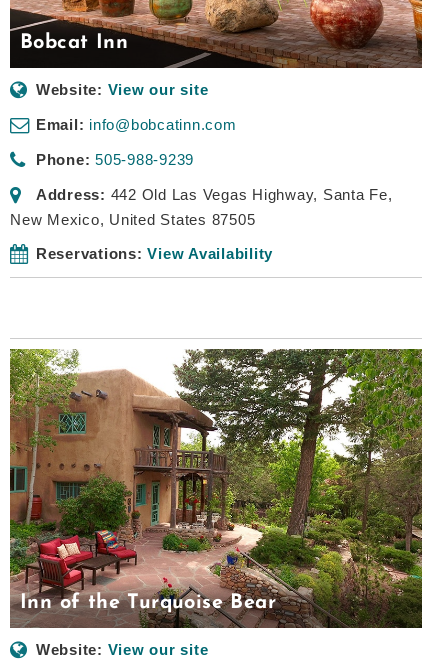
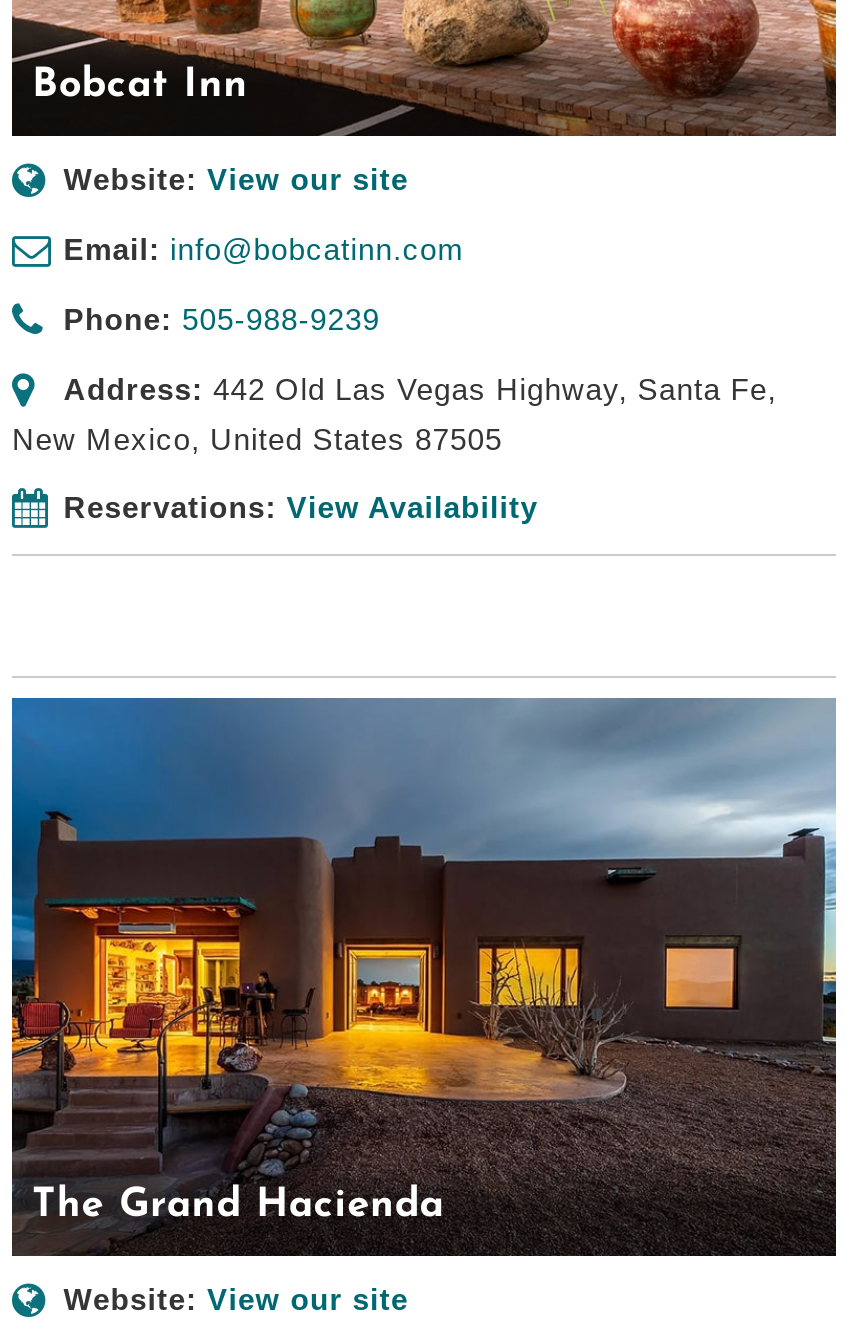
- [image]
- Inn of the Turquoise Bear
+ [image]
+ The Grand Hacienda
